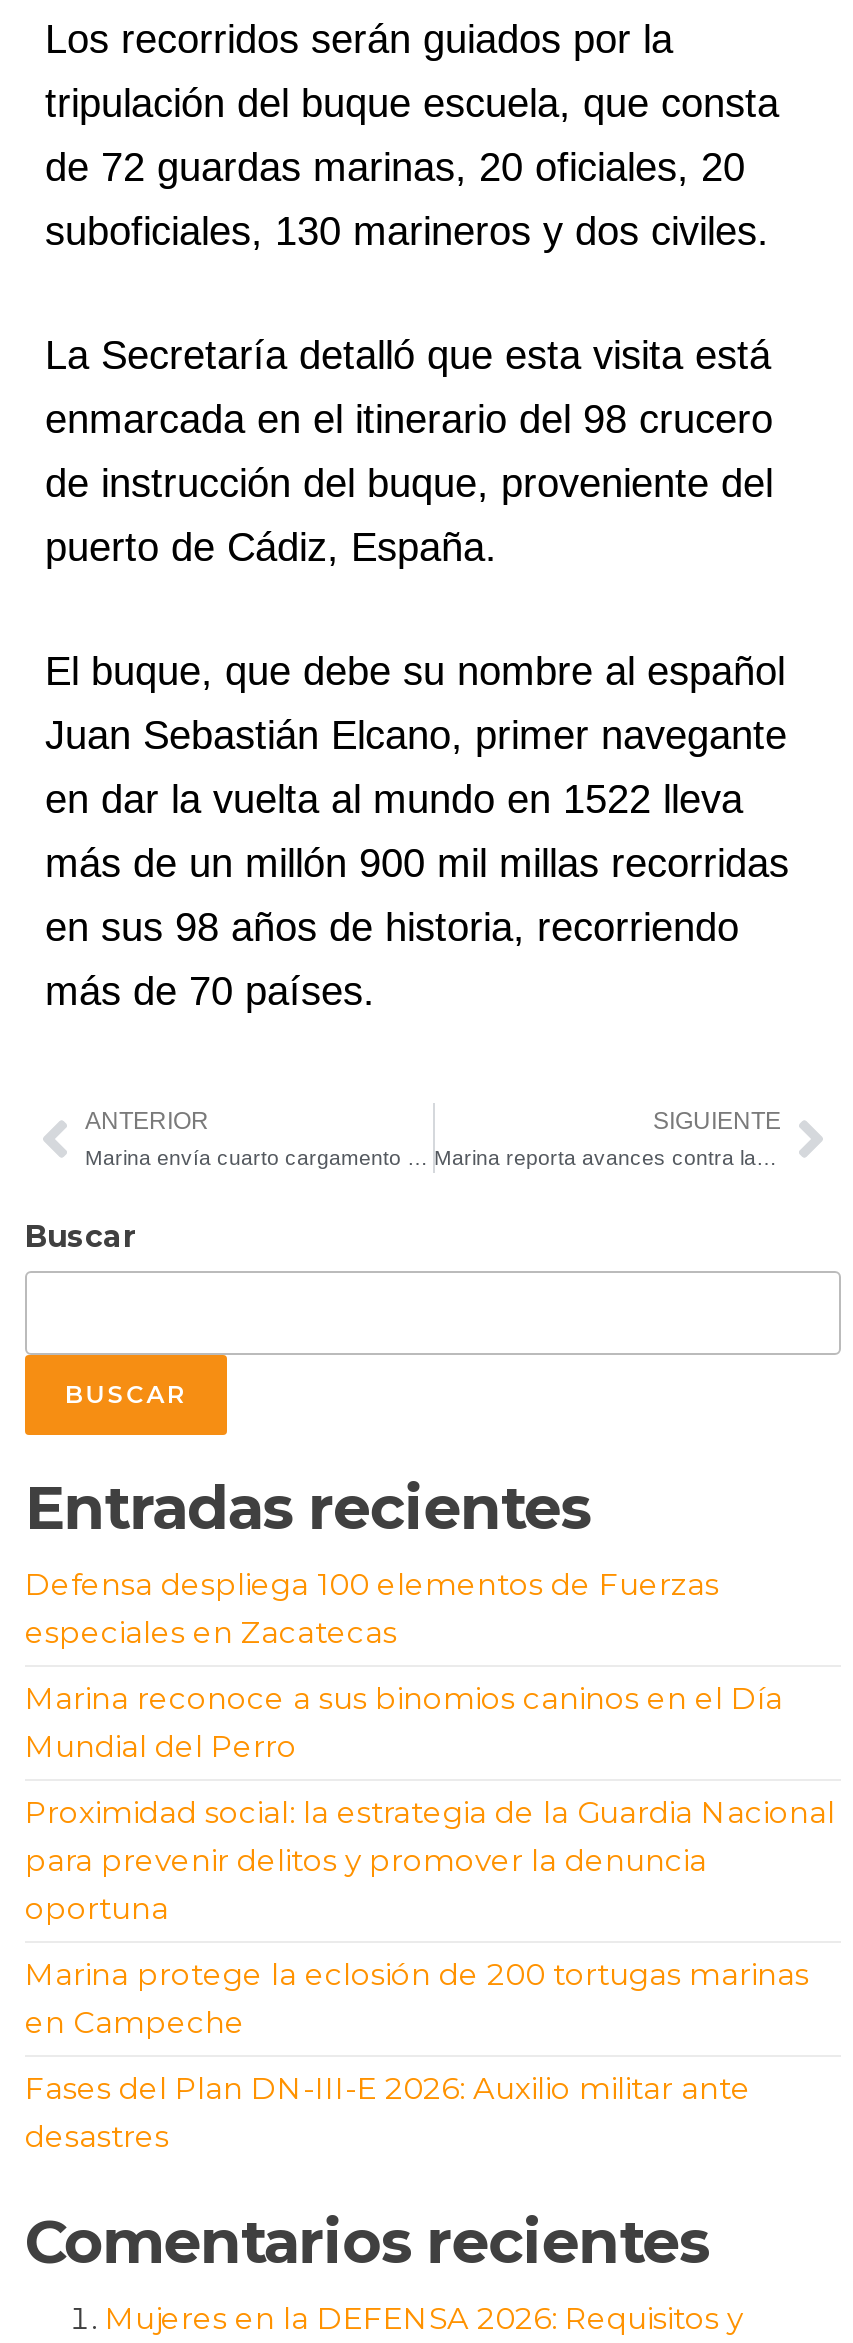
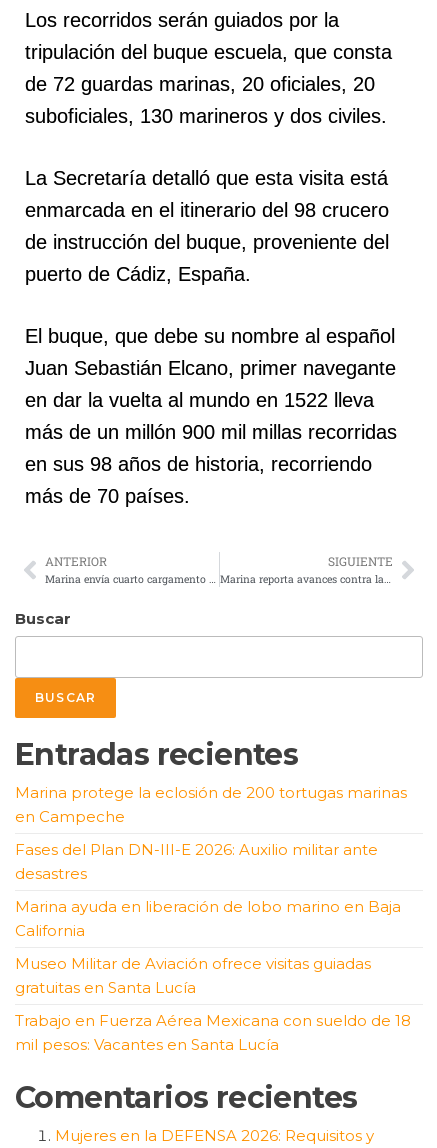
- Defensa despliega 100 elementos de Fuerzas
- especiales en Zacatecas
- Marina reconoce a sus binomios caninos en el Día
- Mundial del Perro
- Proximidad social: la estrategia de la Guardia Nacional
- para prevenir delitos y promover la denuncia
- oportuna

moved up: Marina protege la eclosión de 200 tortugas marinas | en Campeche | Fases del Plan DN-III-E 2026: Auxilio militar ante | desastres

+ Marina ayuda en liberación de lobo marino en Baja
+ California
+ Museo Militar de Aviación ofrece visitas guiadas
+ gratuitas en Santa Lucía
+ Trabajo en Fuerza Aérea Mexicana con sueldo de 18
+ mil pesos: Vacantes en Santa Lucía
